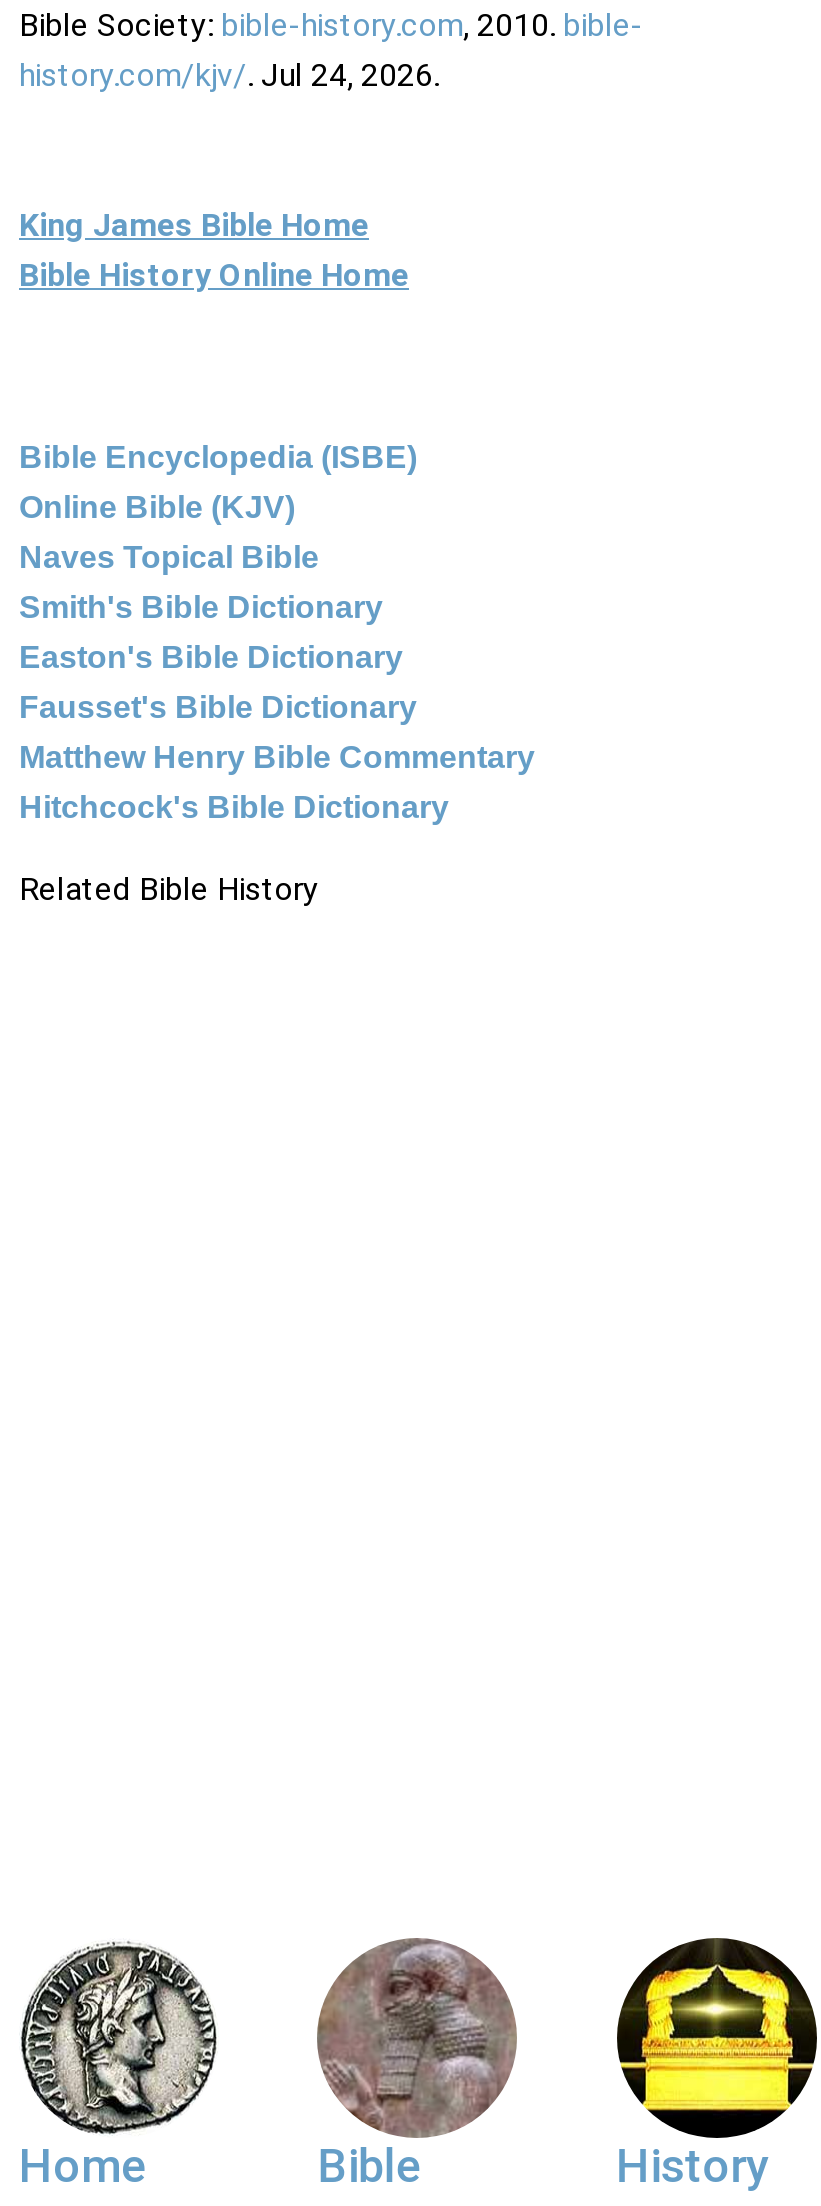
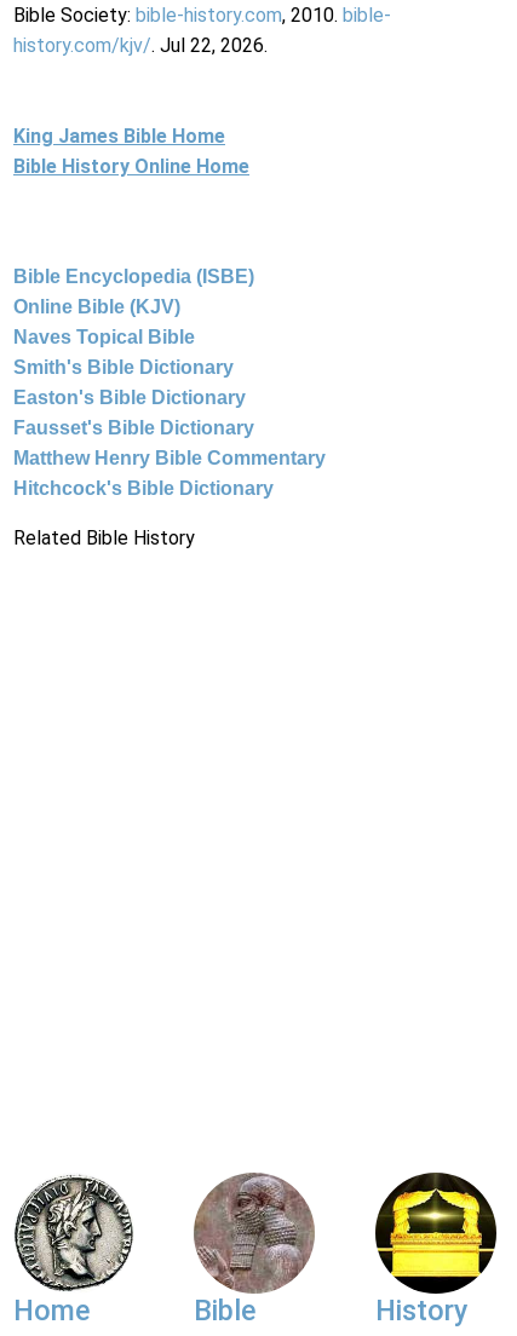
- history.com/kjv/. Jul 24, 2026.
+ history.com/kjv/. Jul 22, 2026.
